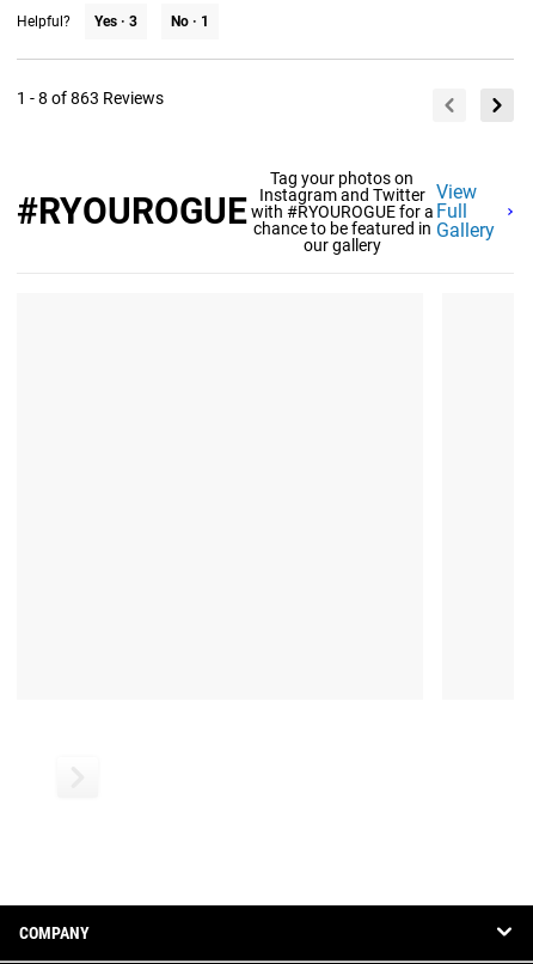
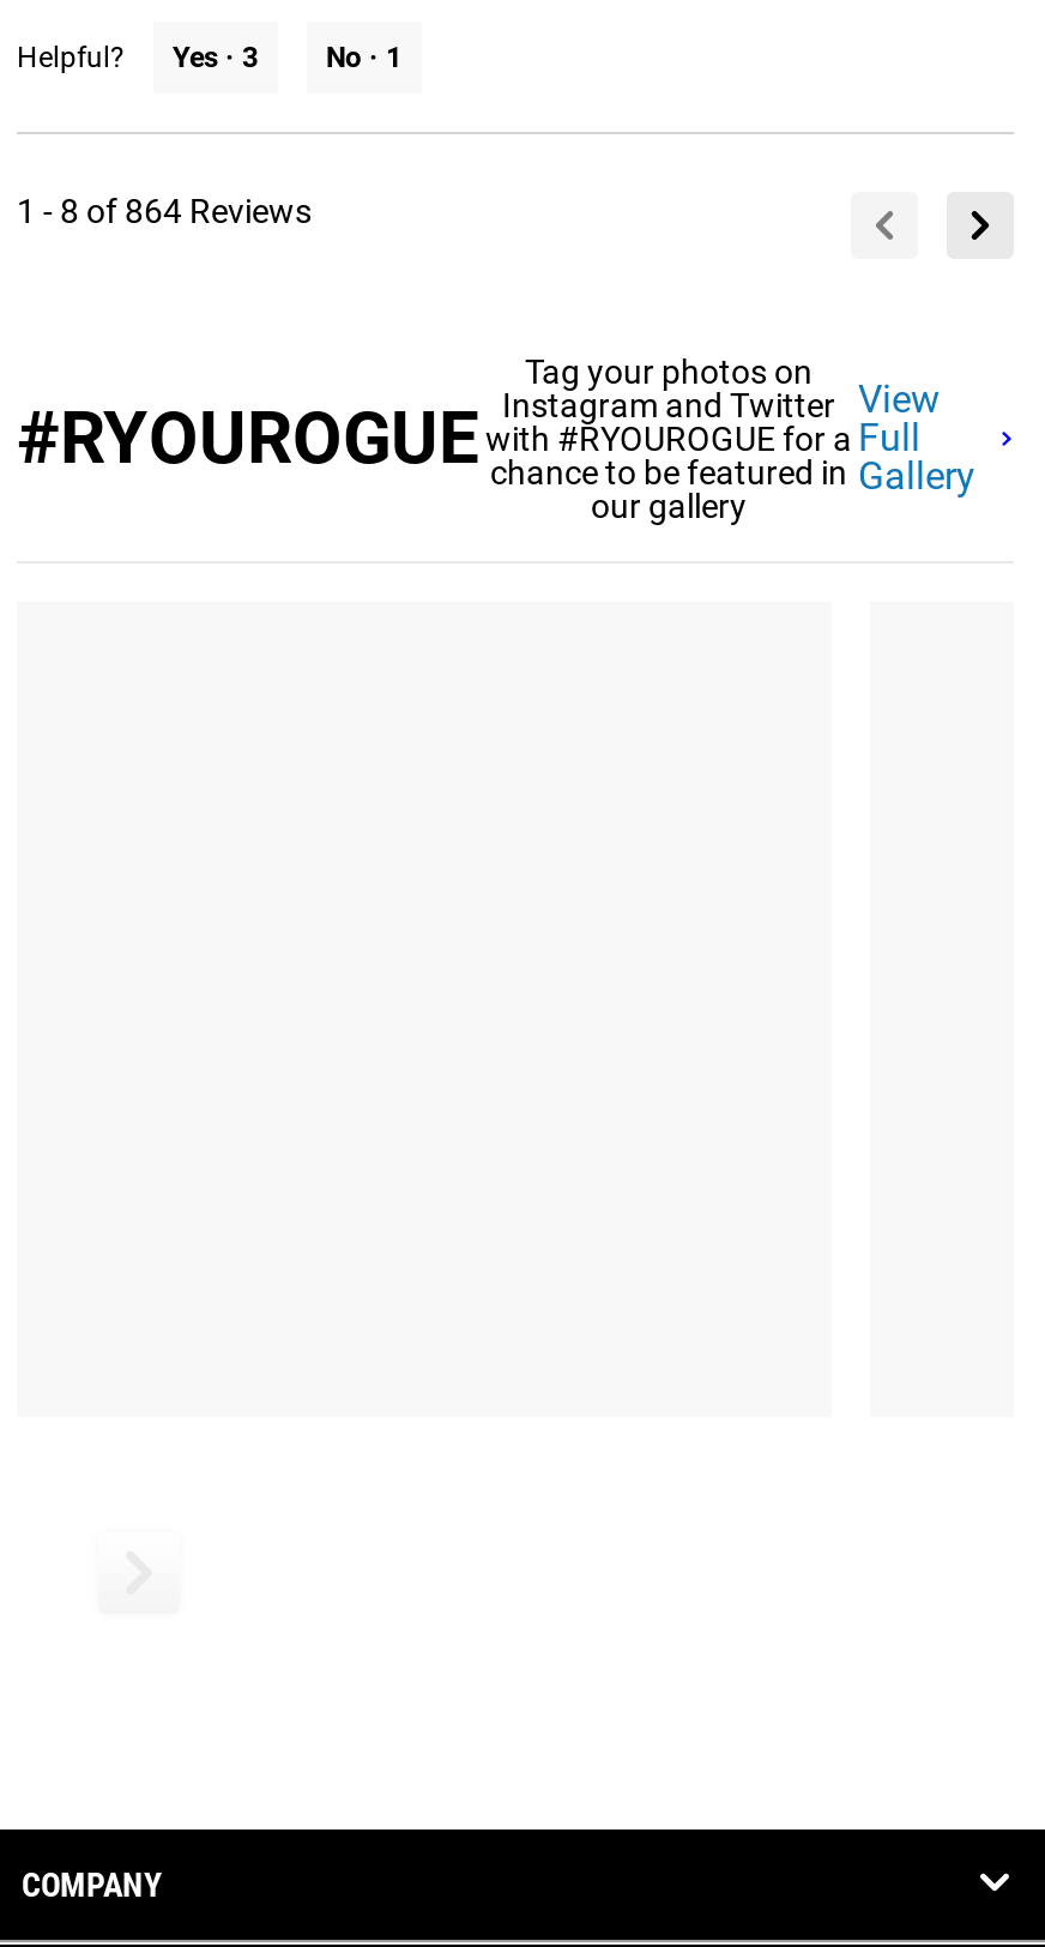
- 1 - 8 of 863 Reviews
+ 1 - 8 of 864 Reviews
